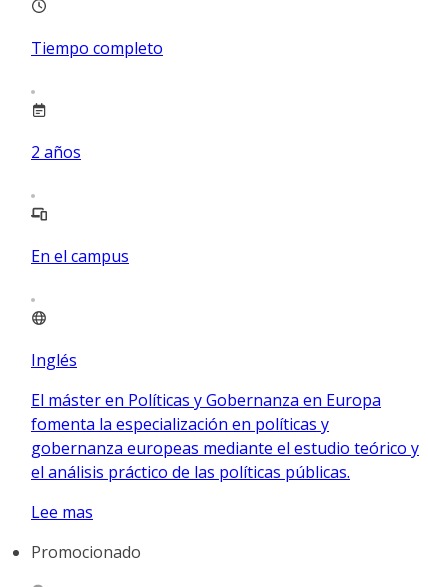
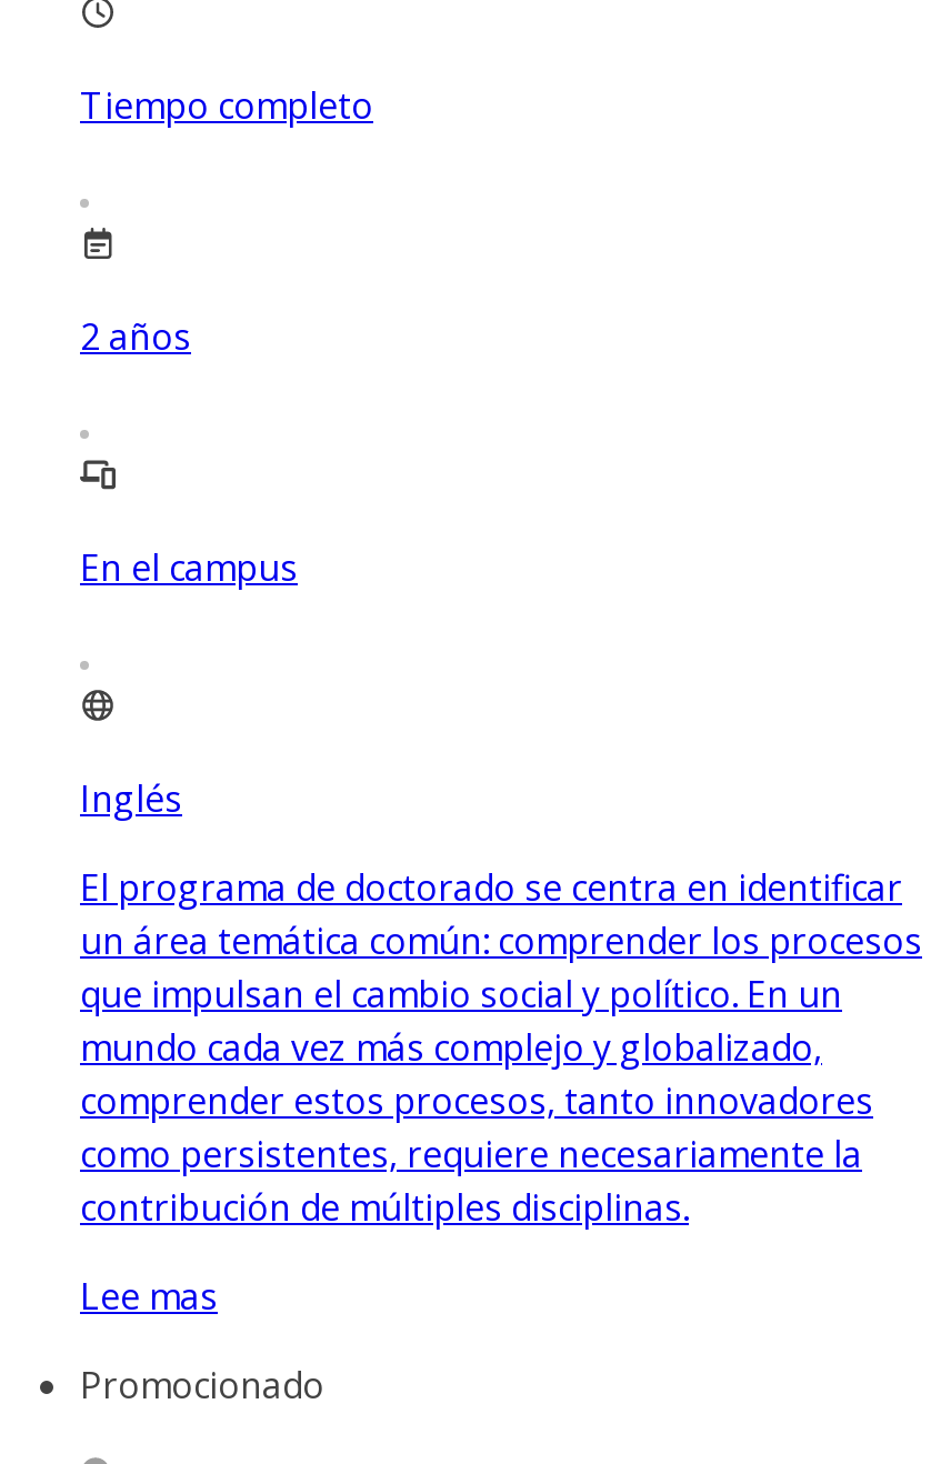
- El máster en Políticas y Gobernanza en Europa
- fomenta la especialización en políticas y
- gobernanza europeas mediante el estudio teórico y
- el análisis práctico de las políticas públicas.
+ El programa de doctorado se centra en identificar
+ un área temática común: comprender los procesos
+ que impulsan el cambio social y político. En un
+ mundo cada vez más complejo y globalizado,
+ comprender estos procesos, tanto innovadores
+ como persistentes, requiere necesariamente la
+ contribución de múltiples disciplinas.
